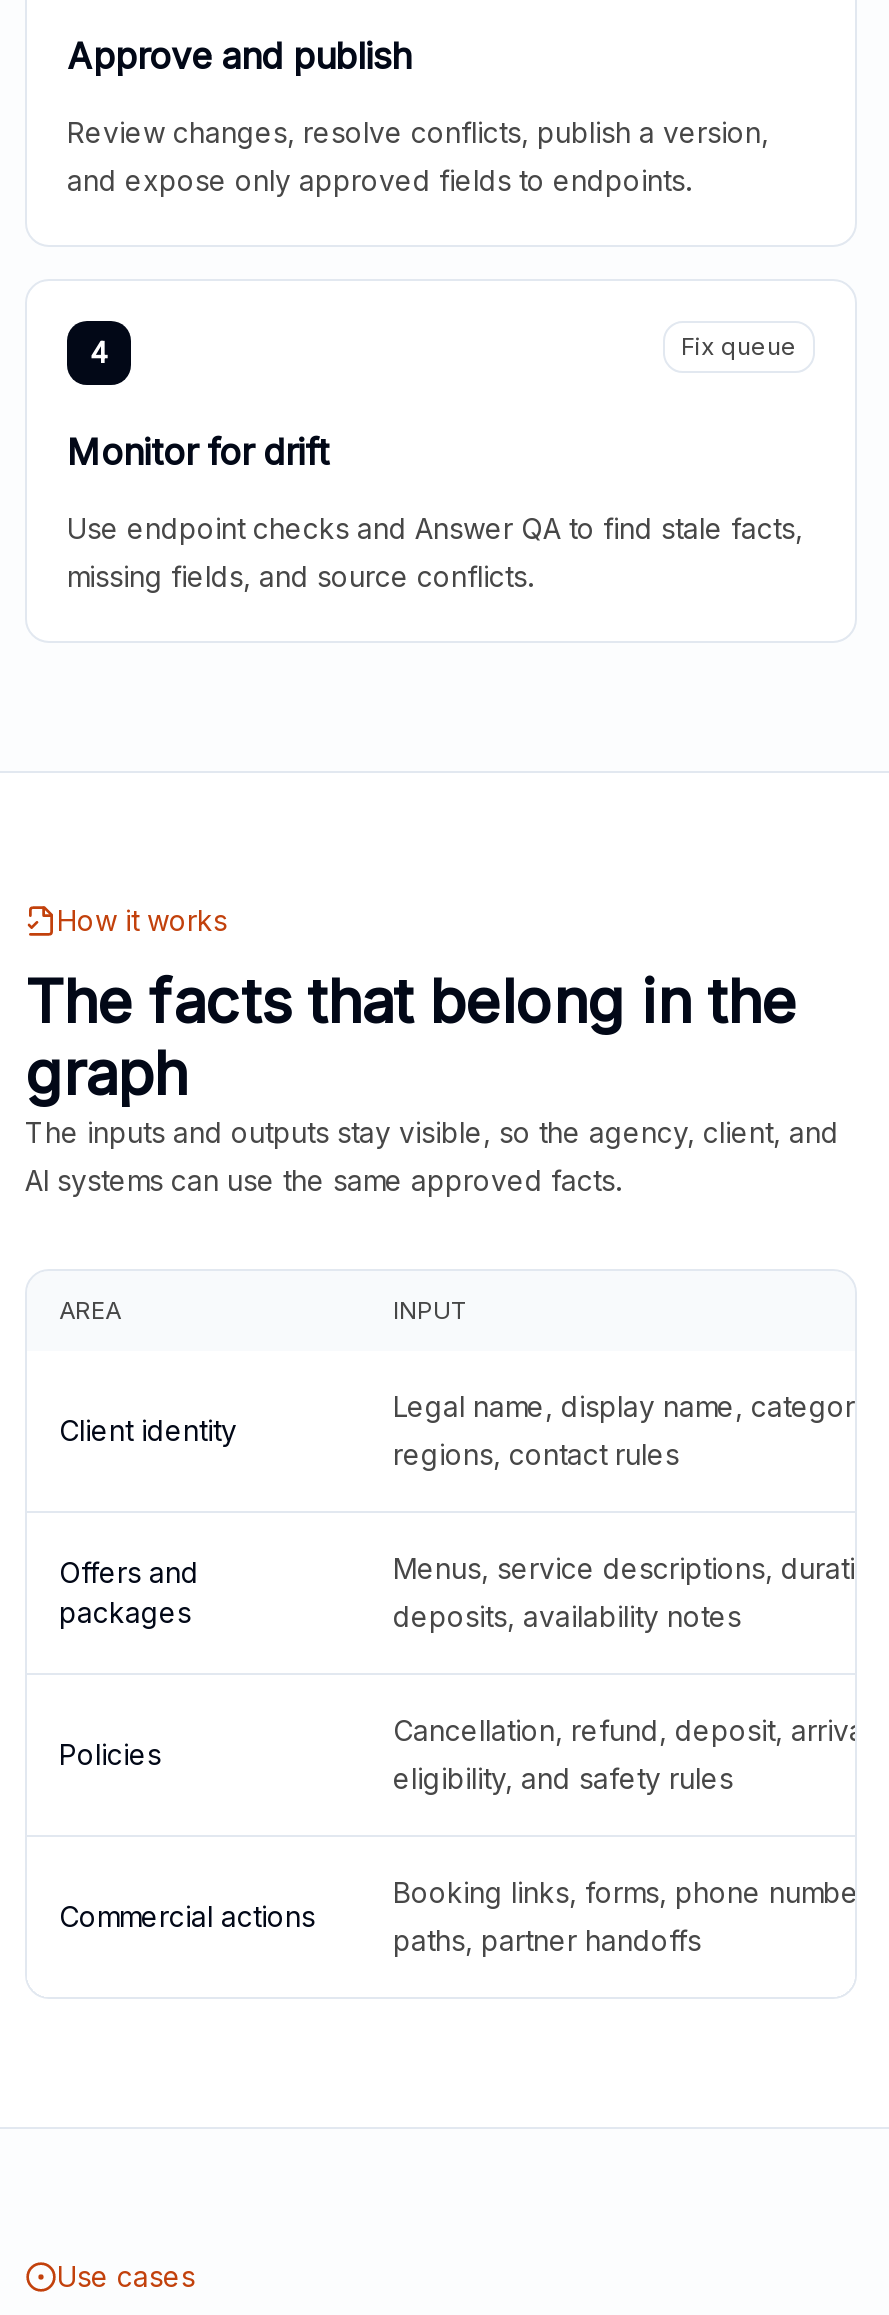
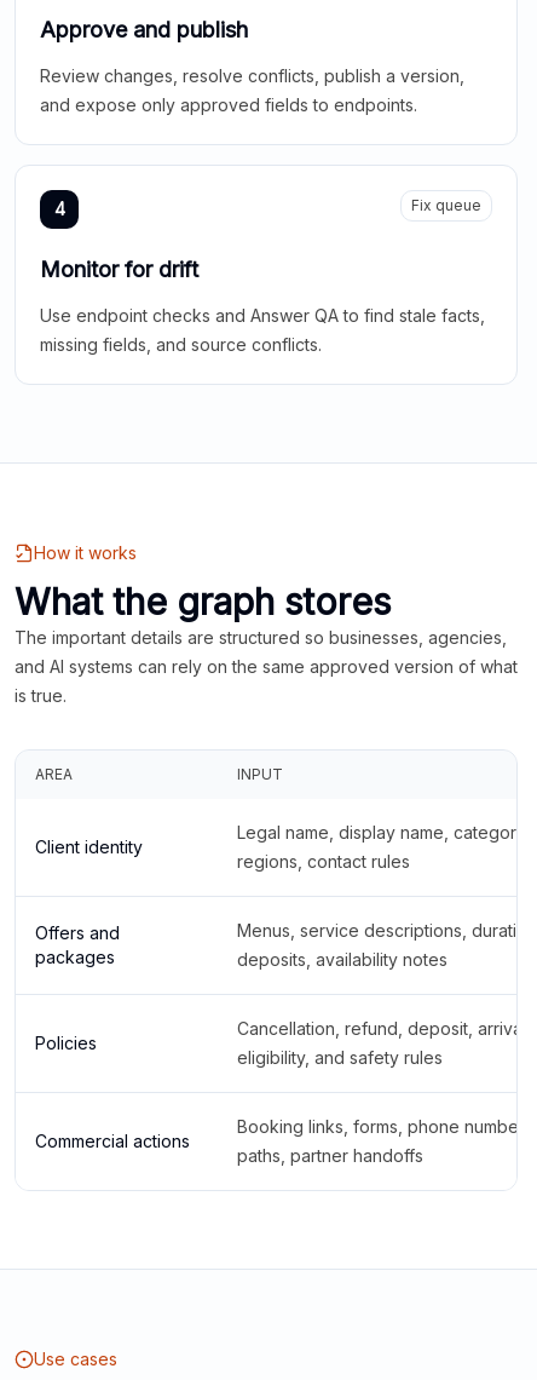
- The facts that belong in the
- graph
- The inputs and outputs stay visible, so the agency, client, and
- AI systems can use the same approved facts.
+ What the graph stores
+ The important details are structured so businesses, agencies,
+ and AI systems can rely on the same approved version of what
+ is true.
